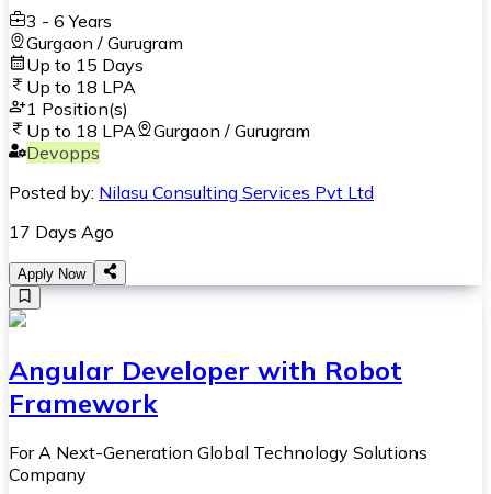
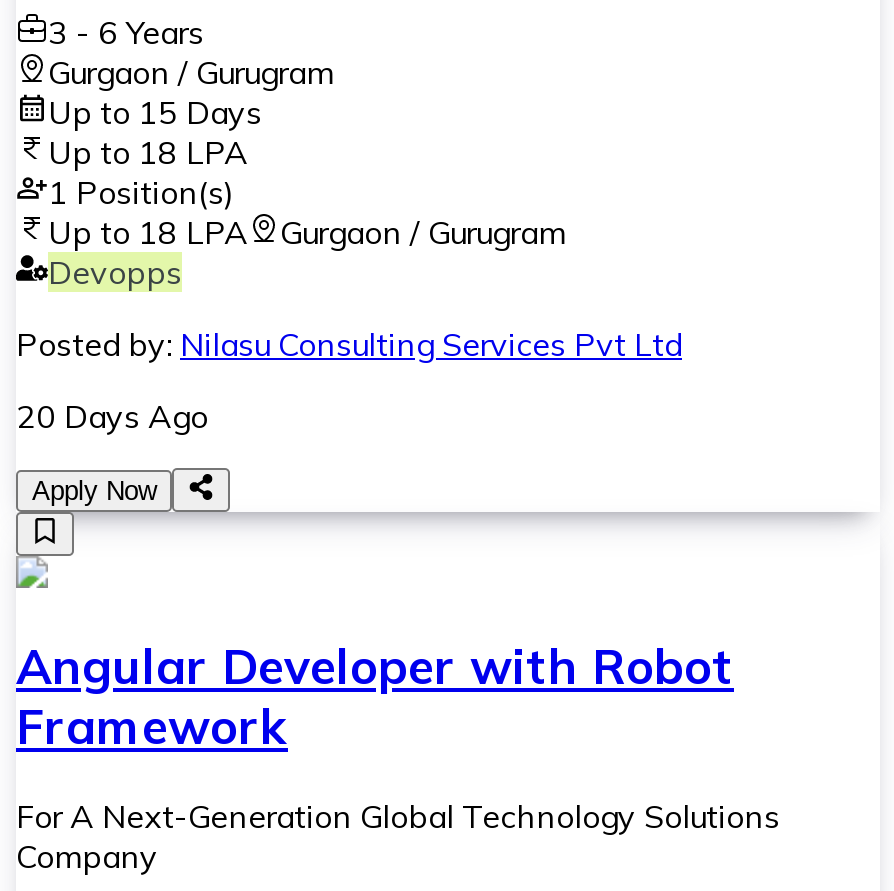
- 17 Days Ago
+ 20 Days Ago
